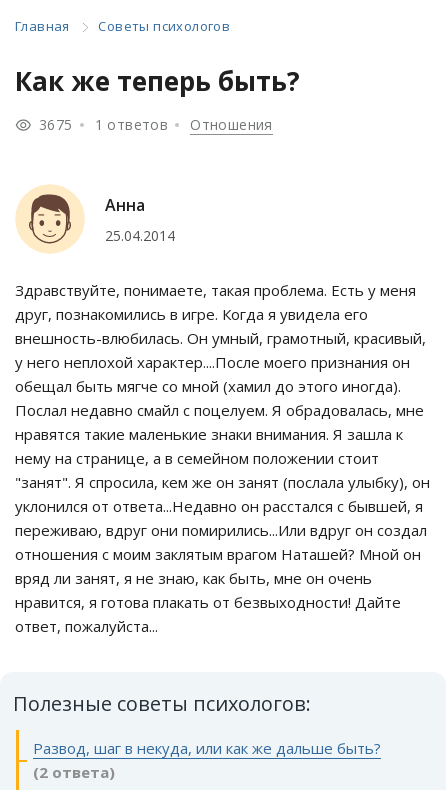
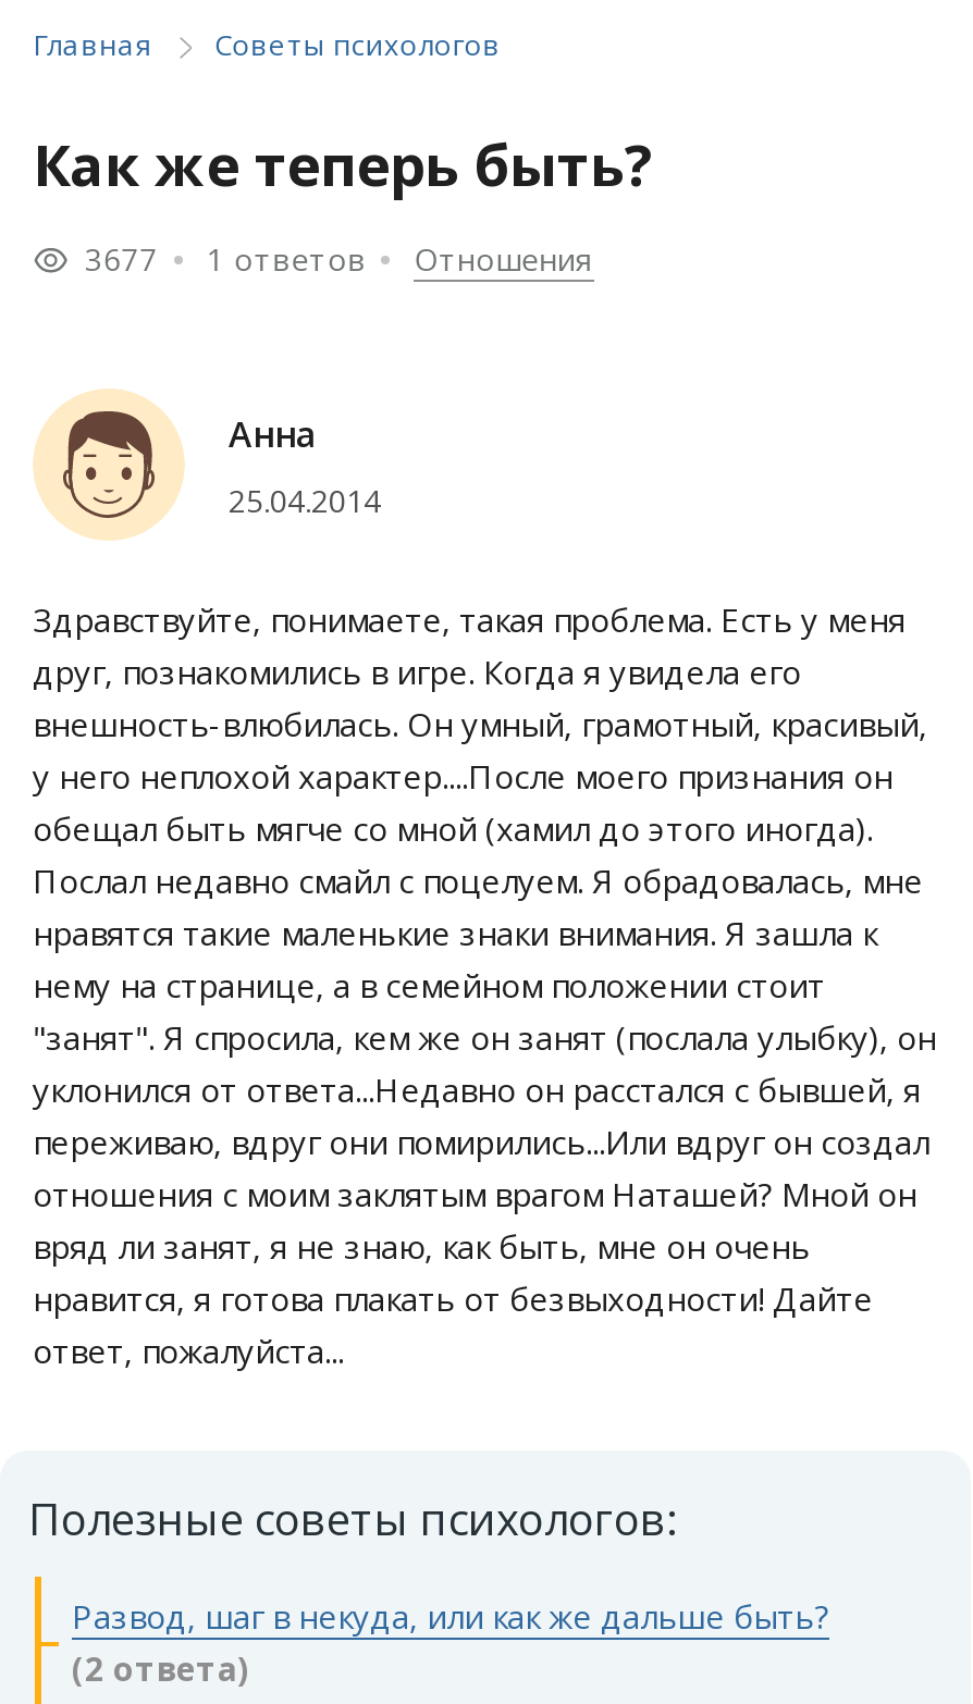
- 3675 1 ответов Отношения
+ 3677 1 ответов Отношения
